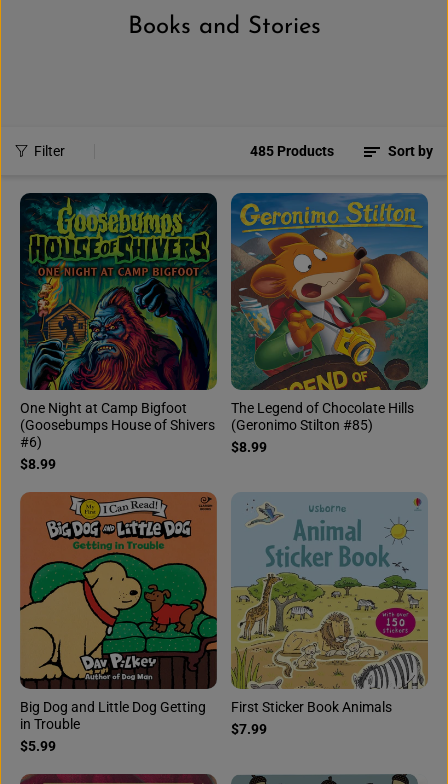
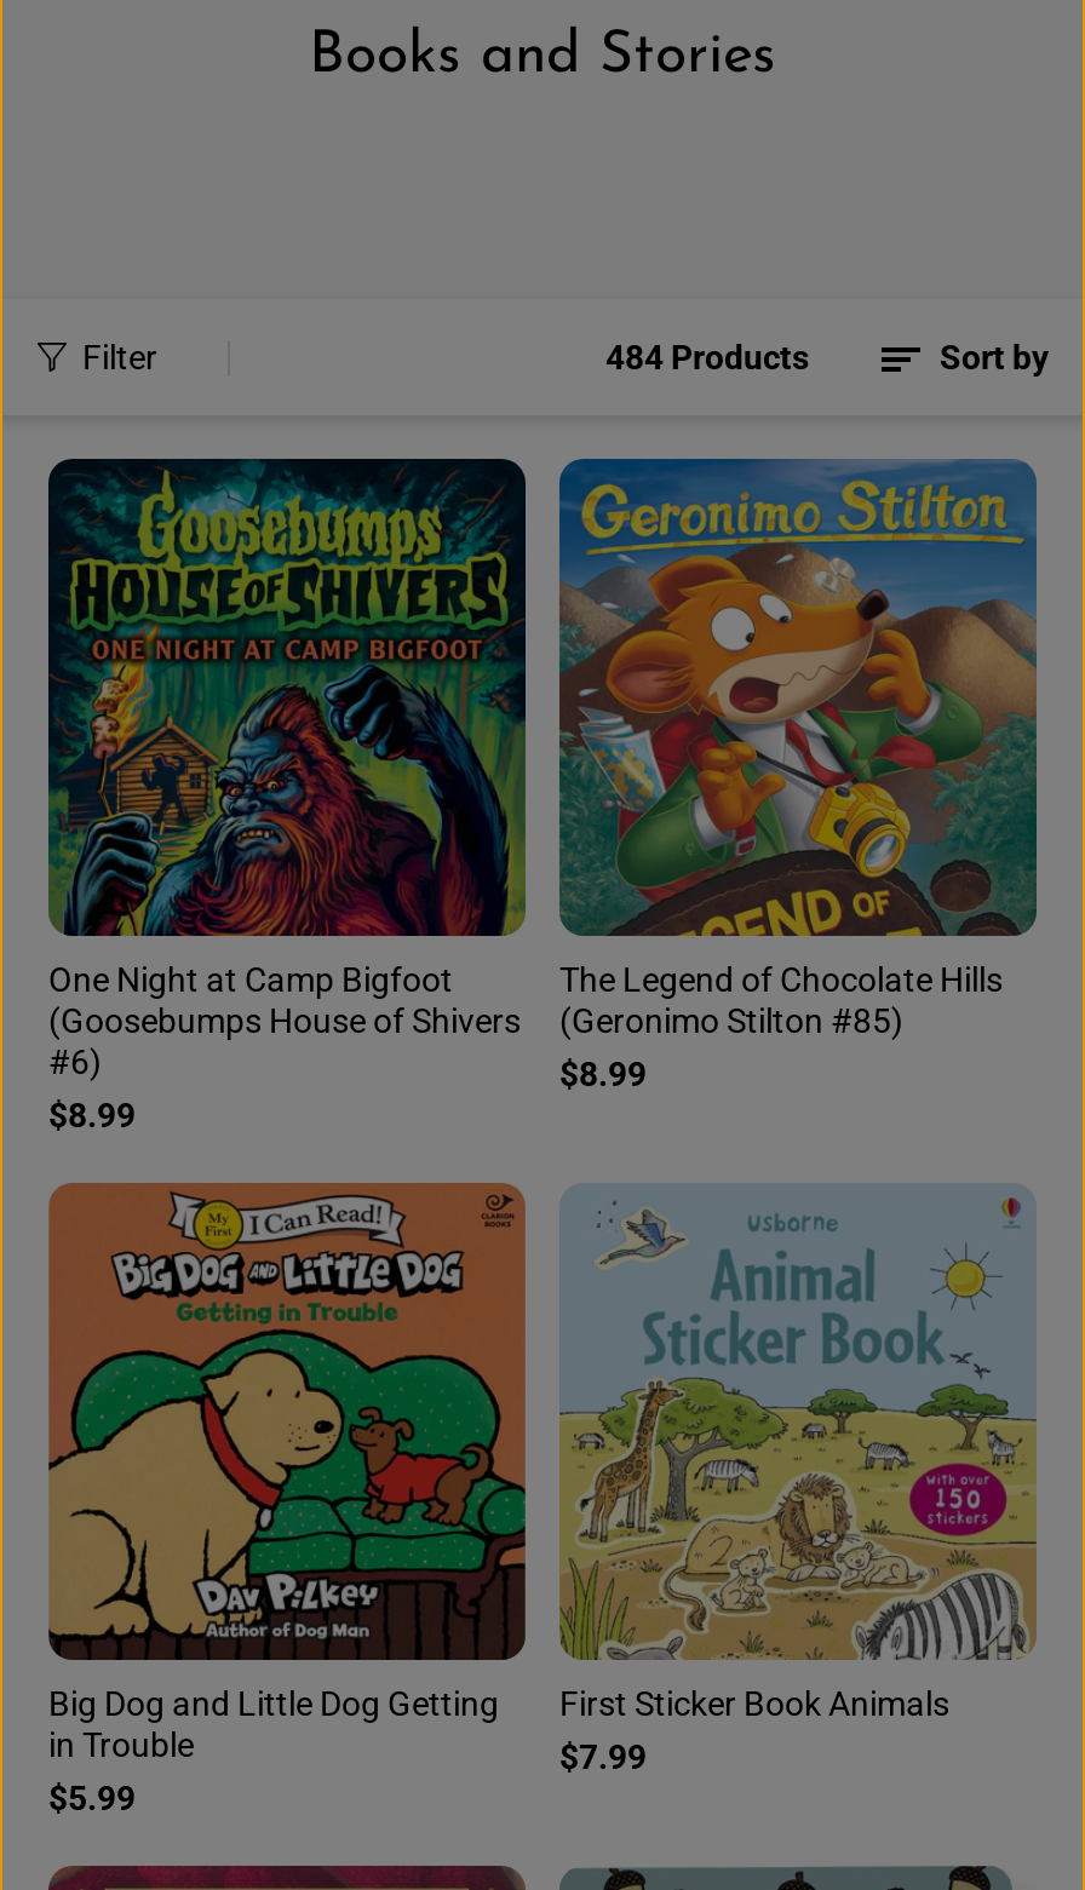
- 485 Products
+ 484 Products
